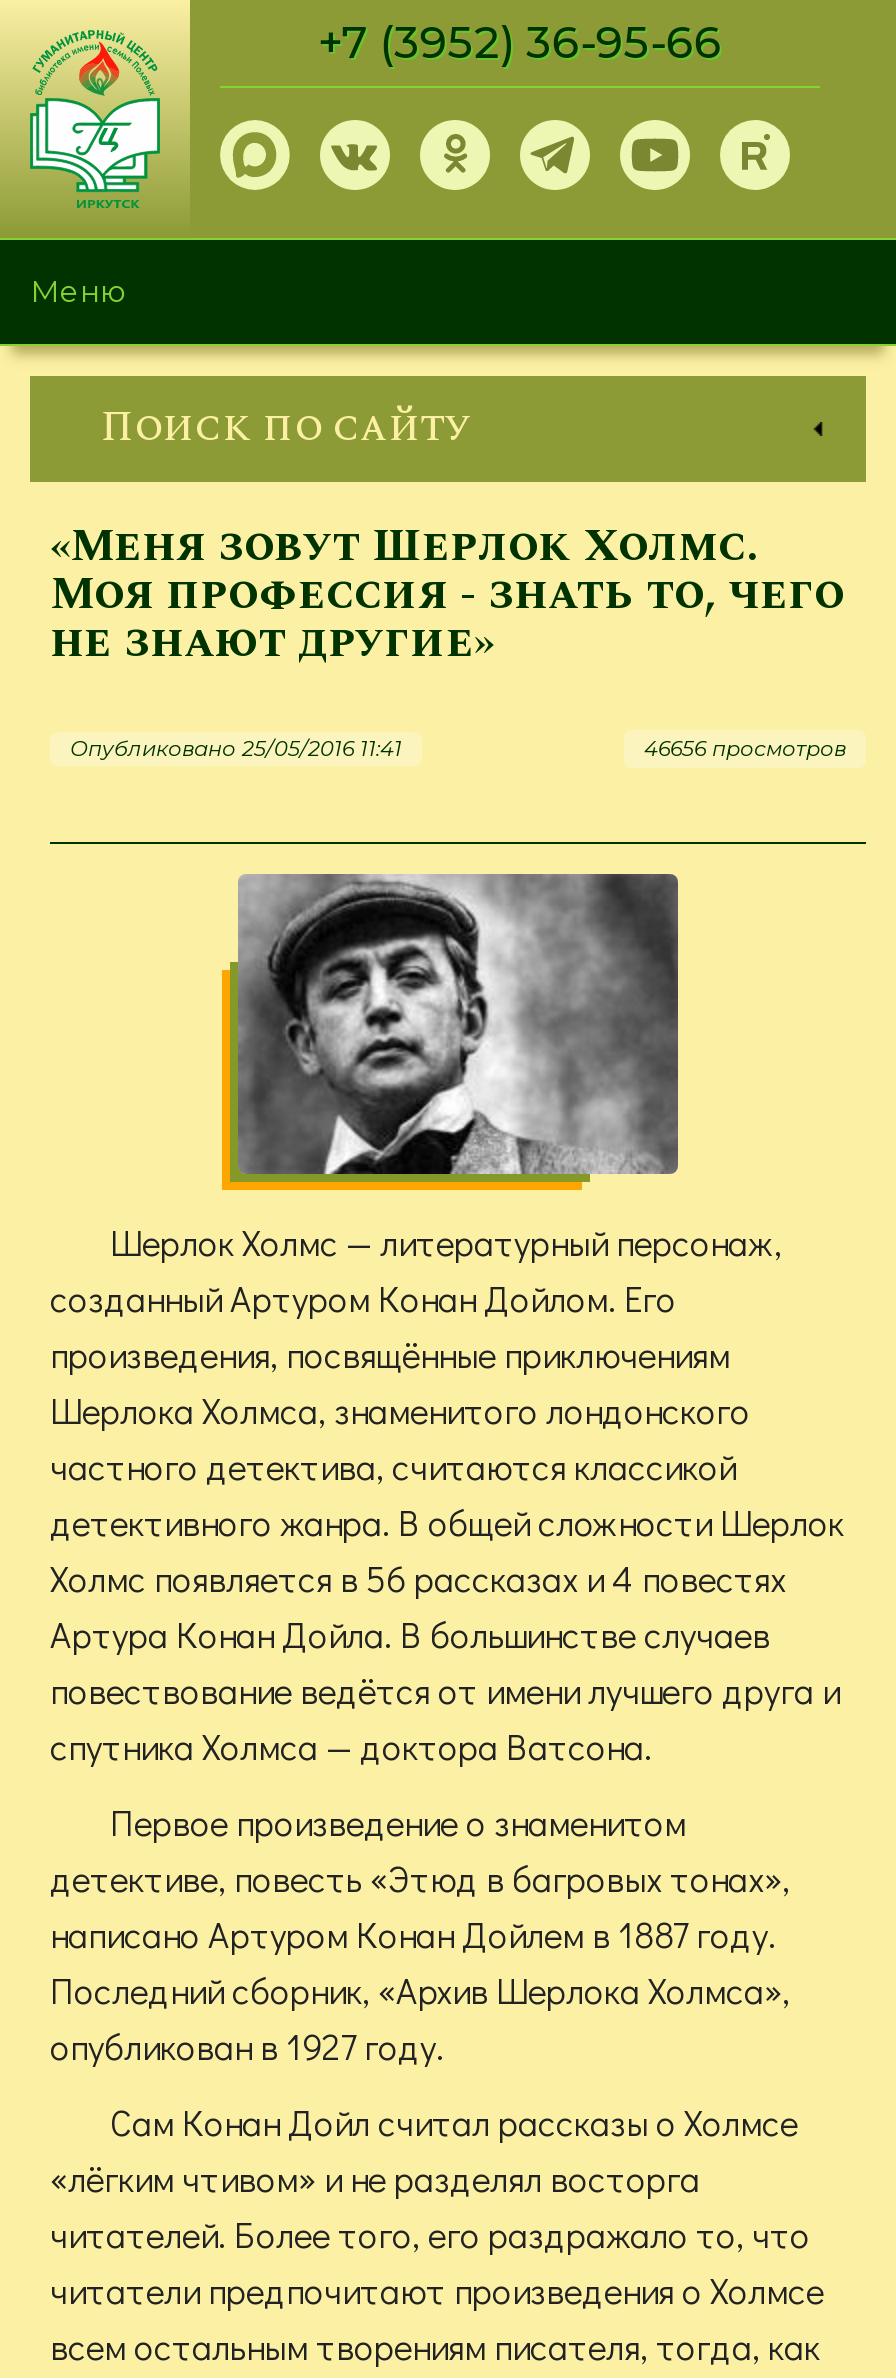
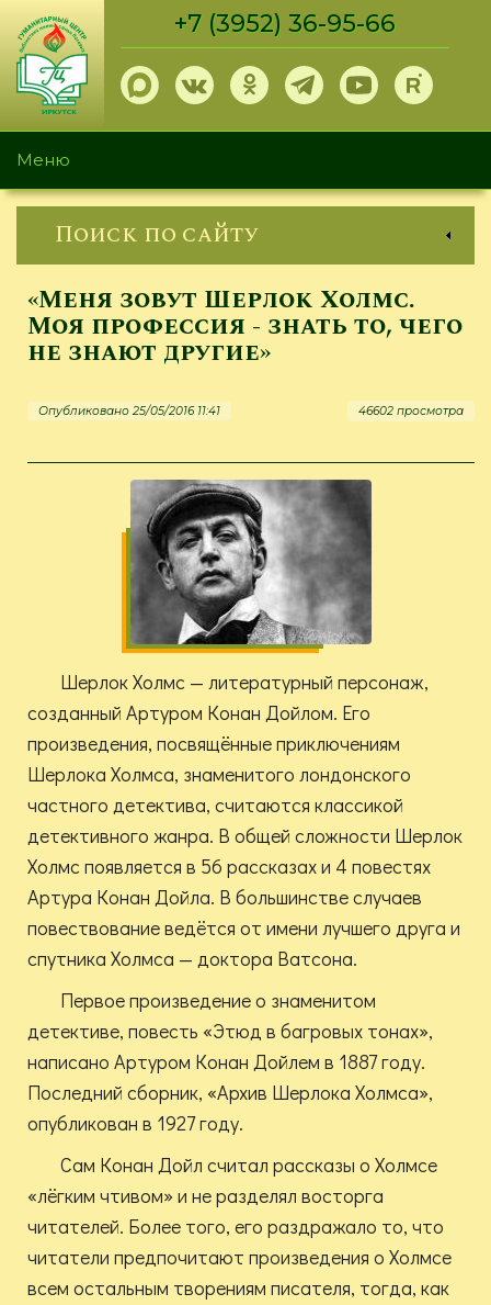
- 46656 просмотров
+ 46602 просмотра
